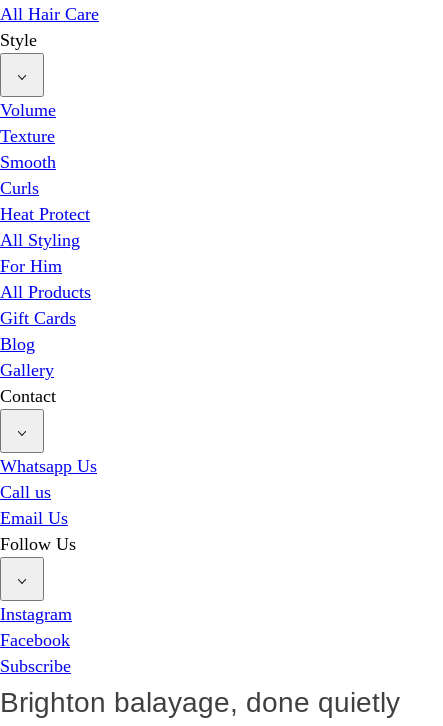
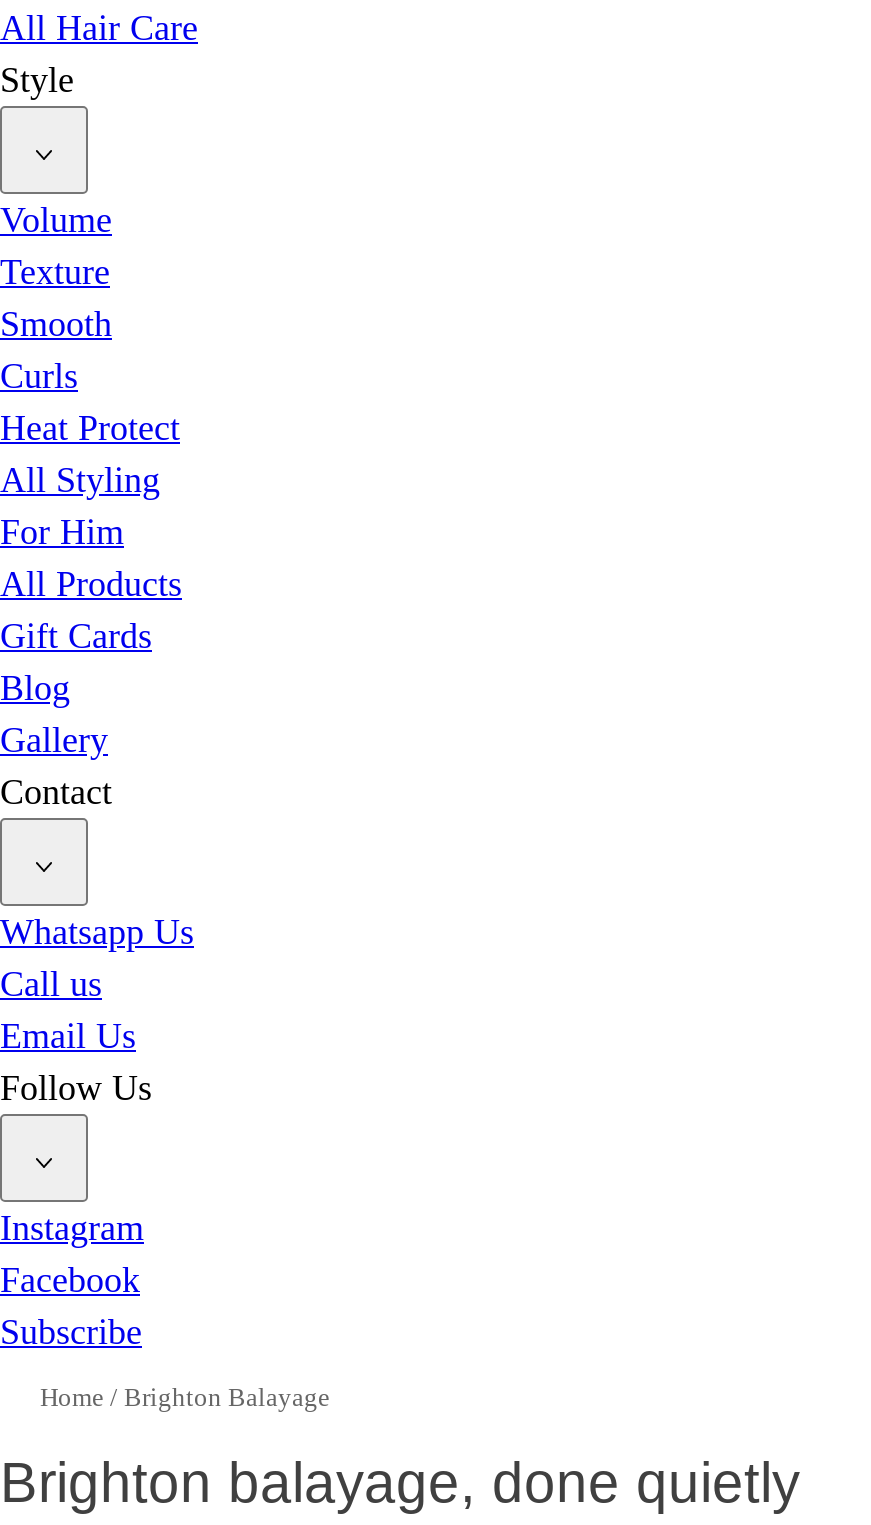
+ Home / Brighton Balayage
